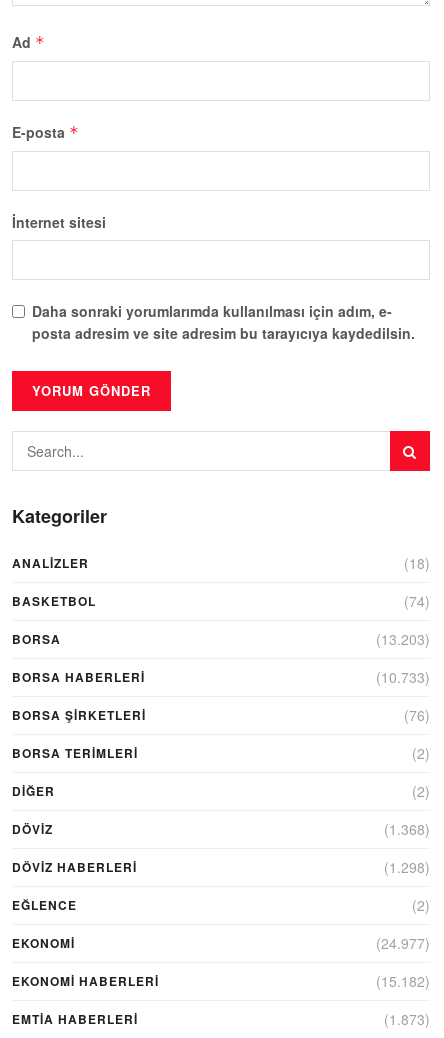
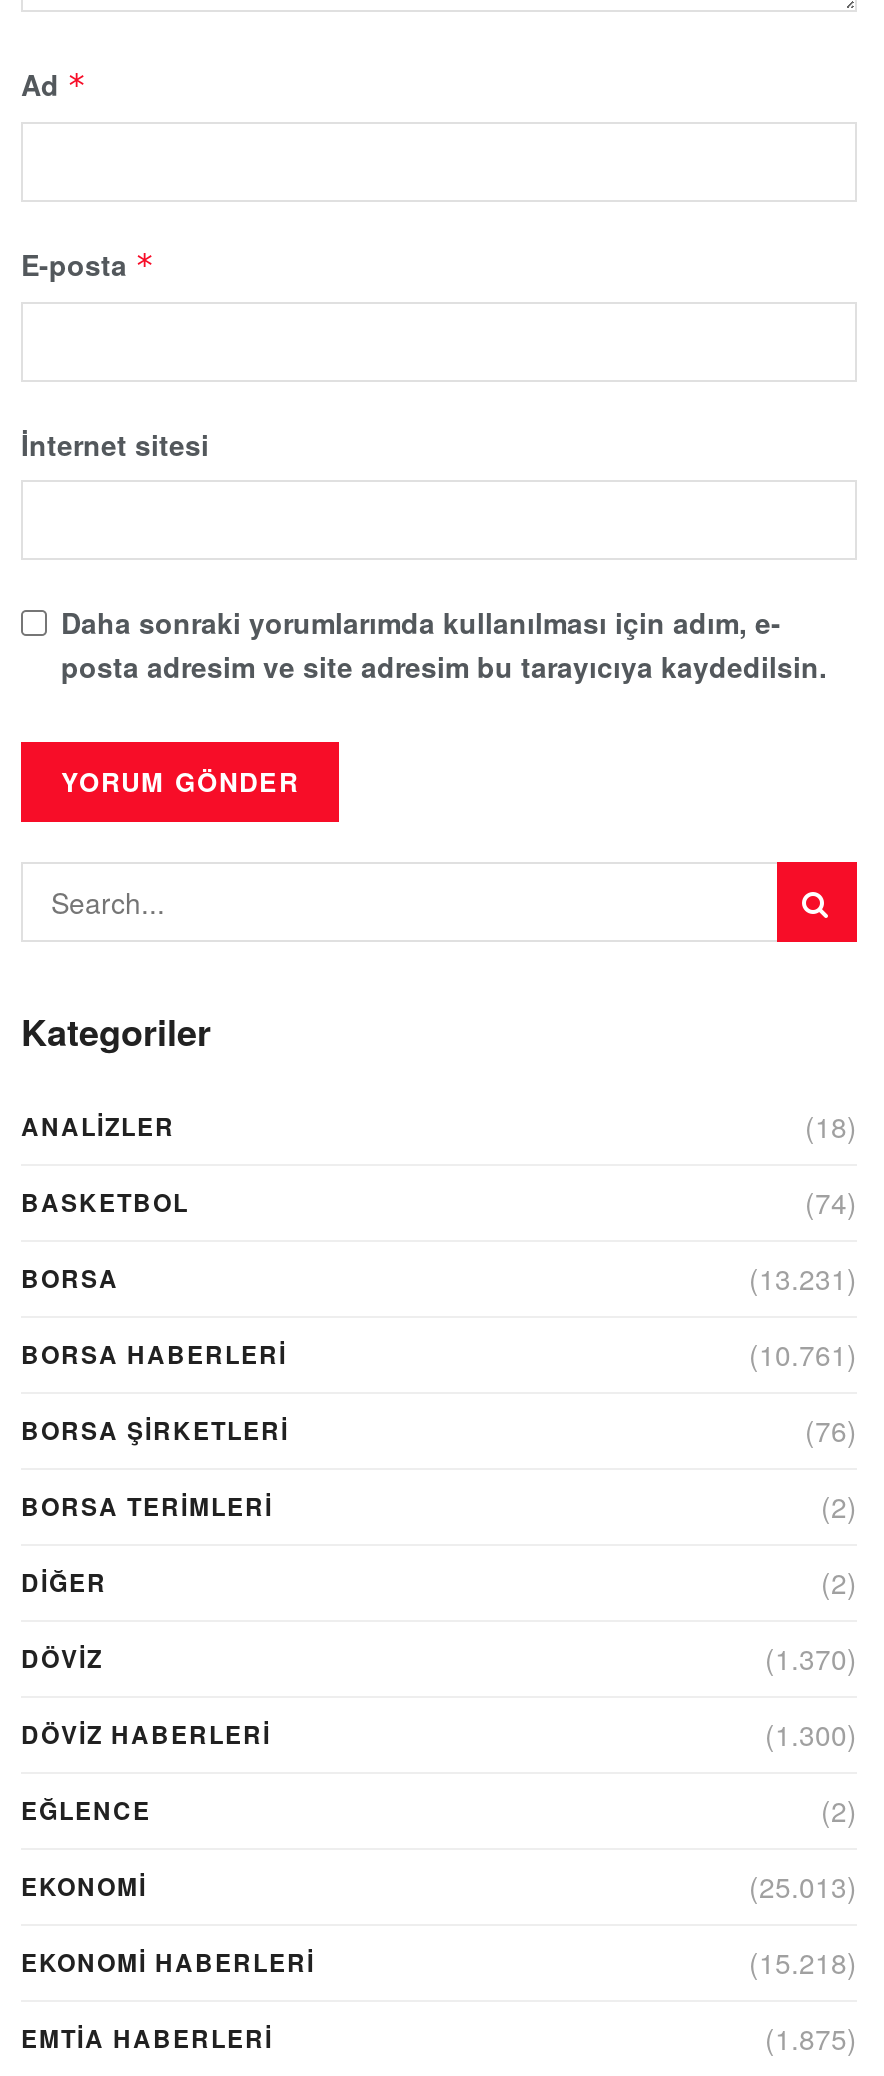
- (13.203)
+ (13.231)

- (10.733)
+ (10.761)

- (1.368)
+ (1.370)

- (1.298)
+ (1.300)

- (24.977)
+ (25.013)

- (15.182)
+ (15.218)

- (1.873)
+ (1.875)
